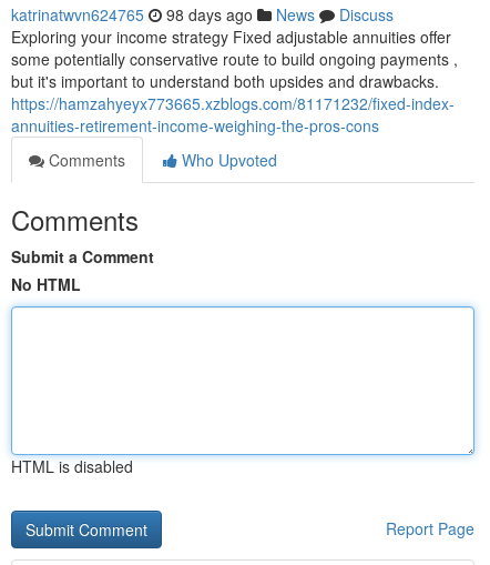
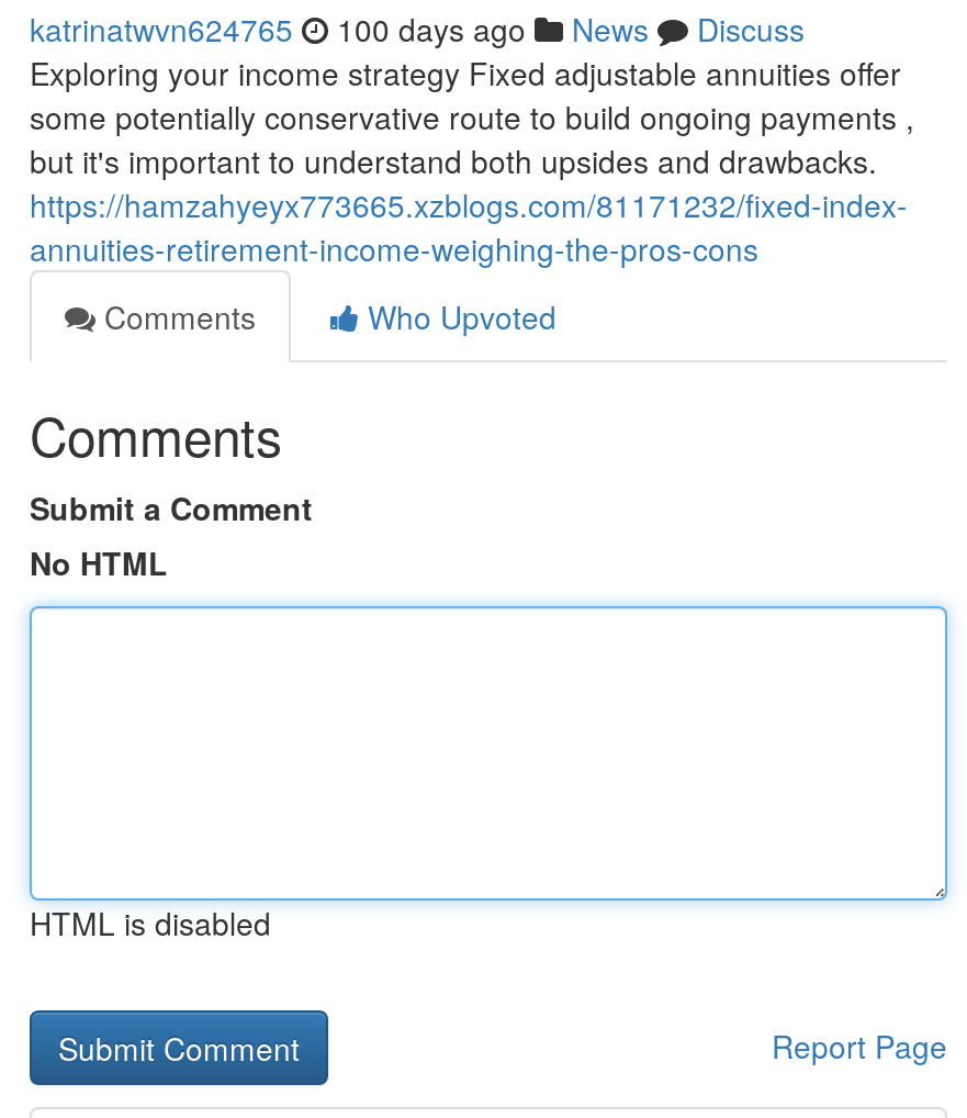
- katrinatwvn624765 98 days ago News Discuss
+ katrinatwvn624765 100 days ago News Discuss
